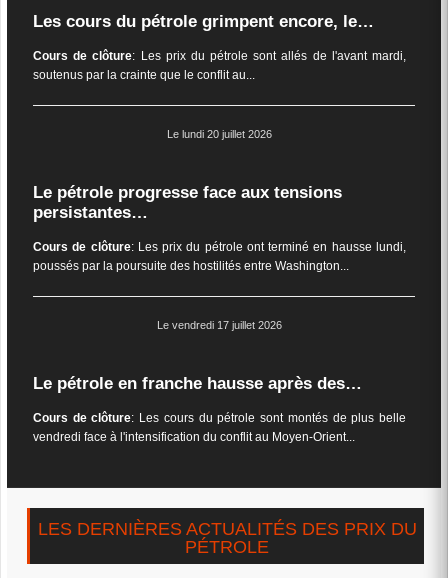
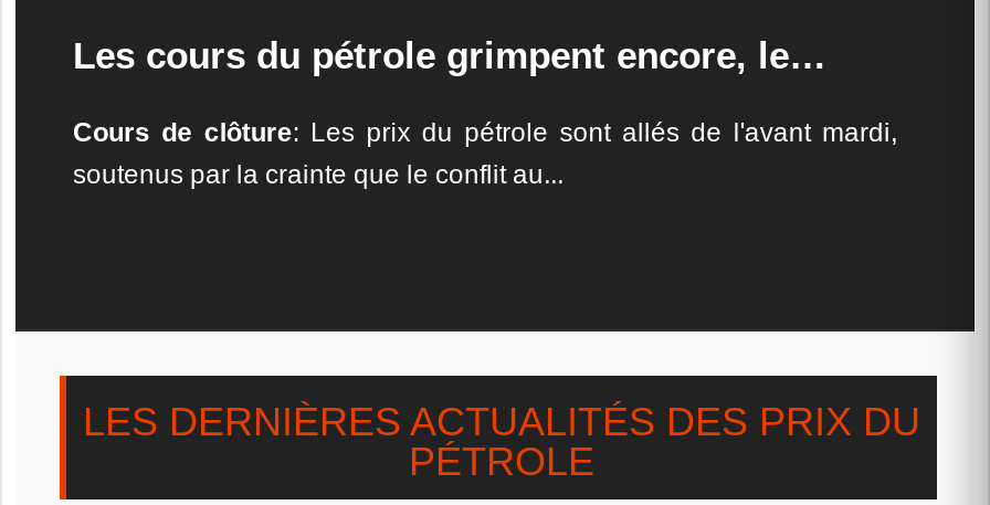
- Le lundi 20 juillet 2026
- Le pétrole progresse face aux tensions
- persistantes…
- Cours de clôture: Les prix du pétrole ont terminé en hausse lundi,
- poussés par la poursuite des hostilités entre Washington...

- Le vendredi 17 juillet 2026
- Le pétrole en franche hausse après des…
- Cours de clôture: Les cours du pétrole sont montés de plus belle
- vendredi face à l'intensification du conflit au Moyen-Orient...
